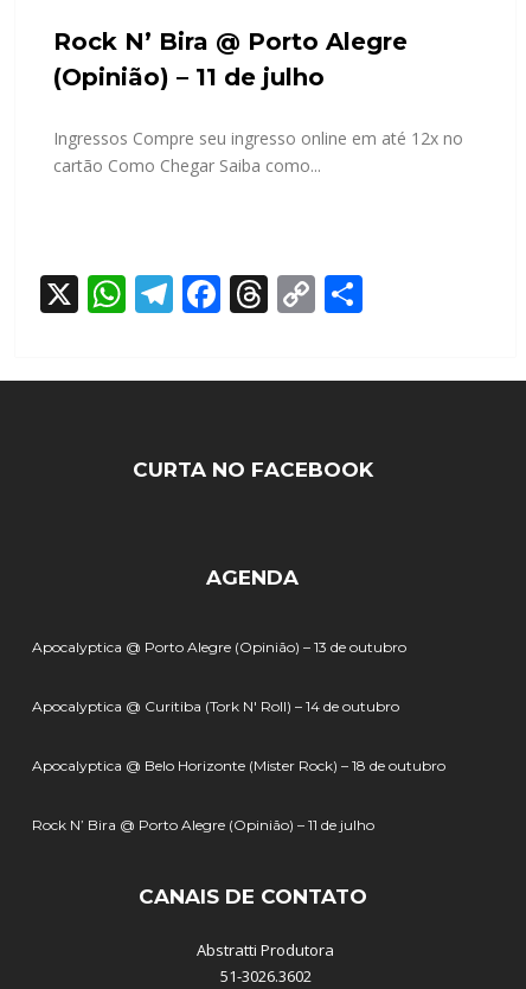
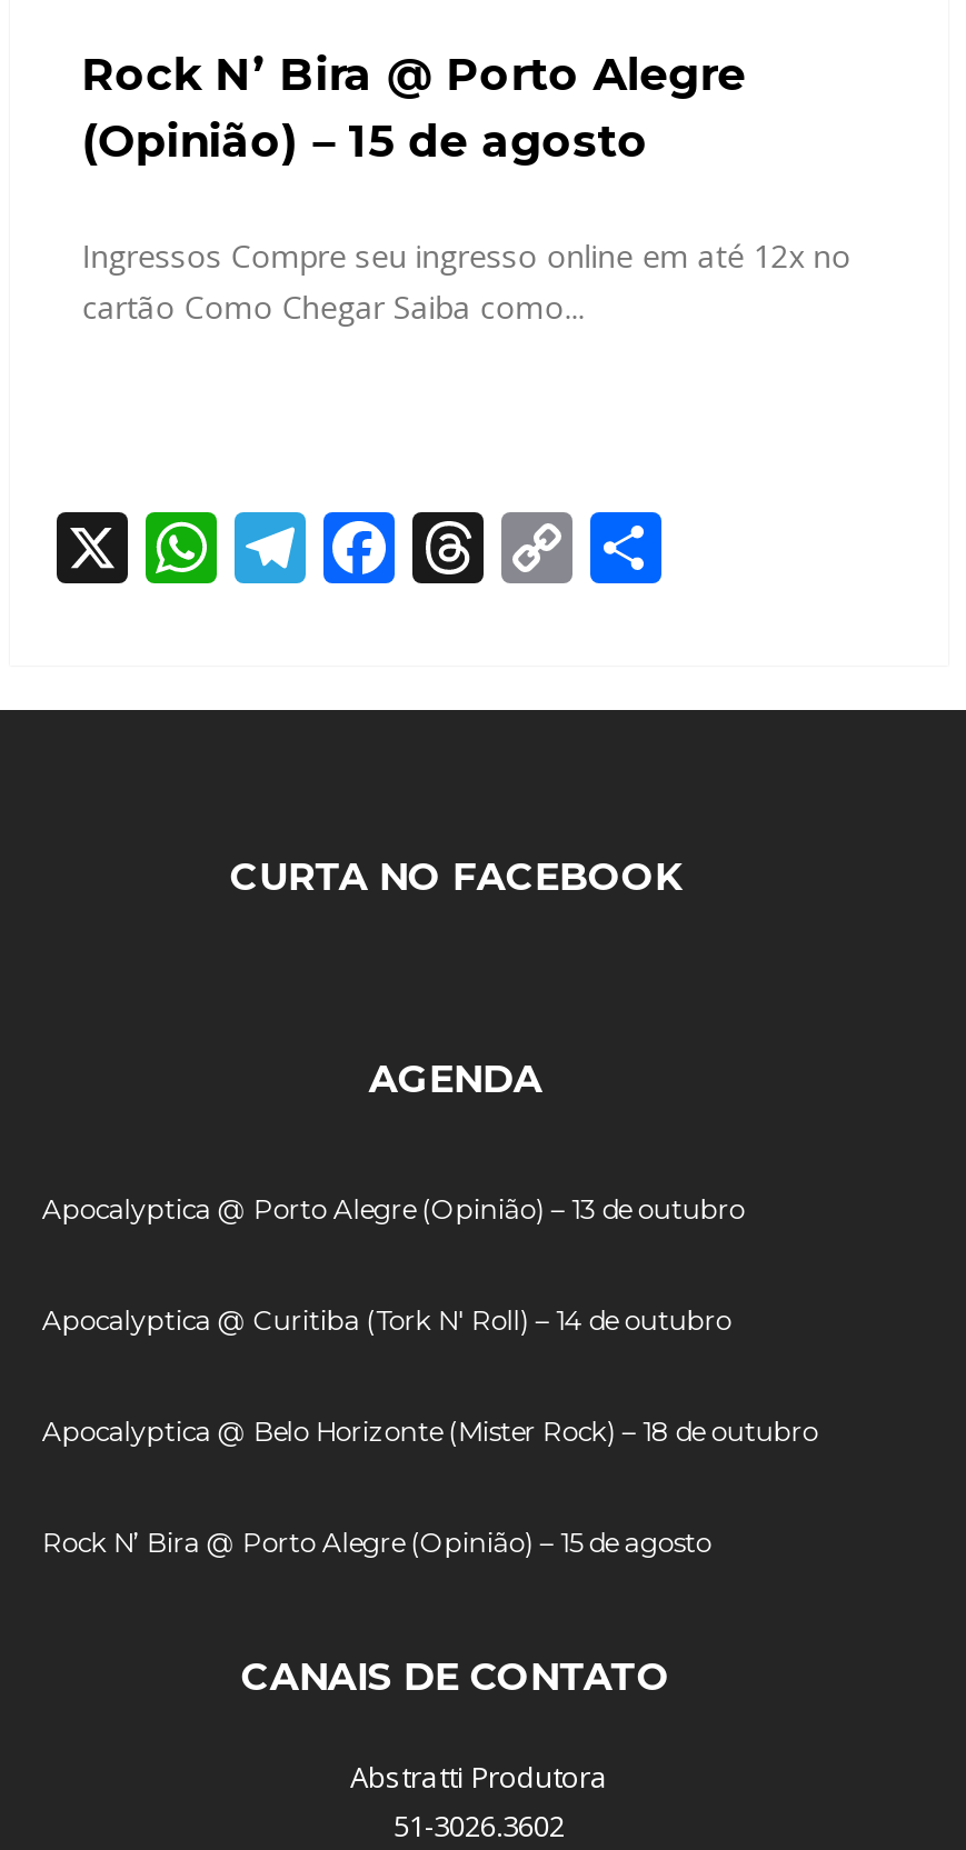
- (Opinião) – 11 de julho
+ (Opinião) – 15 de agosto

- Rock N’ Bira @ Porto Alegre (Opinião) – 11 de julho
+ Rock N’ Bira @ Porto Alegre (Opinião) – 15 de agosto
